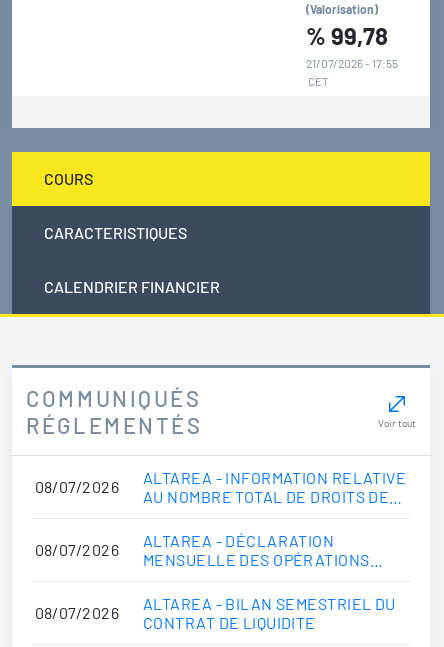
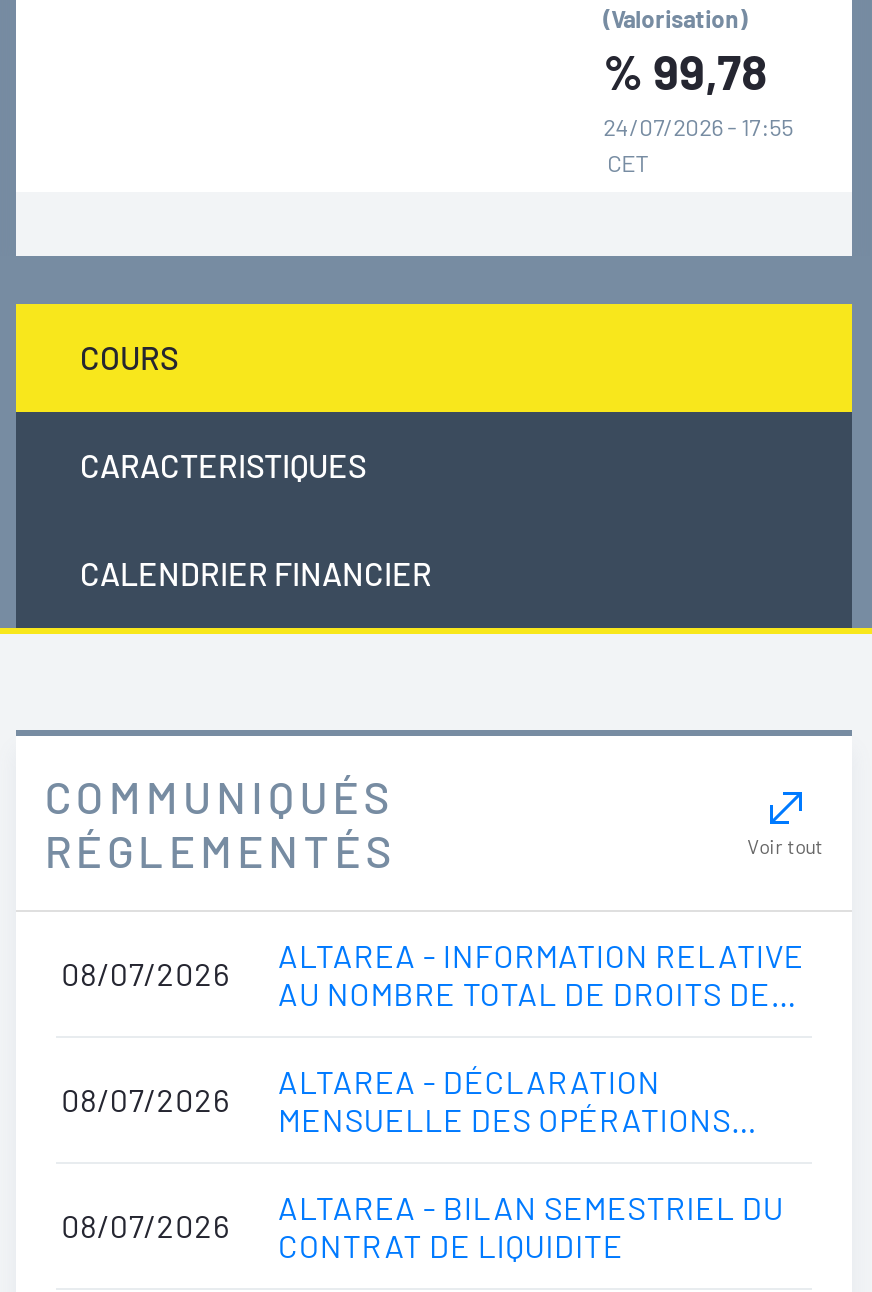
- 21/07/2026 - 17:55
+ 24/07/2026 - 17:55
